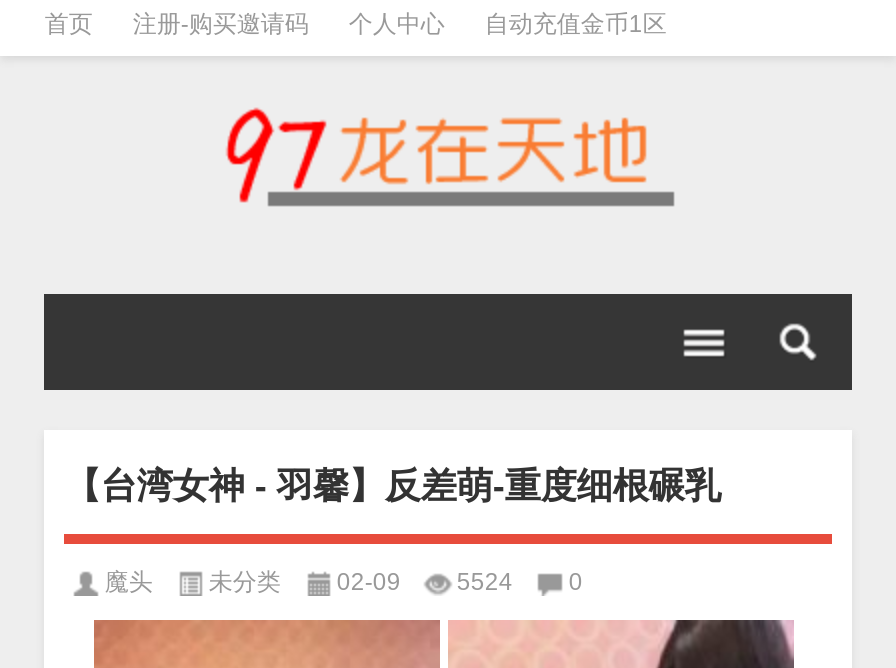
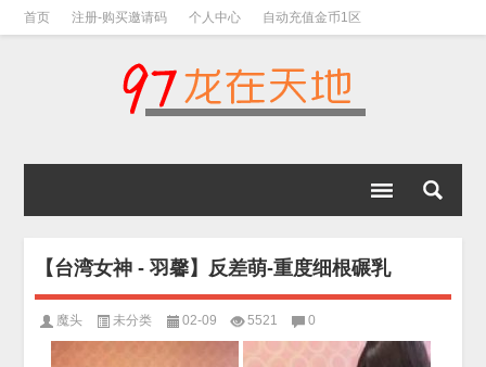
- 魔头 未分类 02-09 5524 0
+ 魔头 未分类 02-09 5521 0
